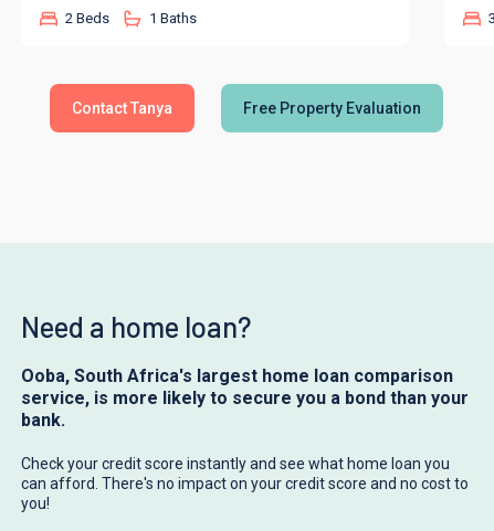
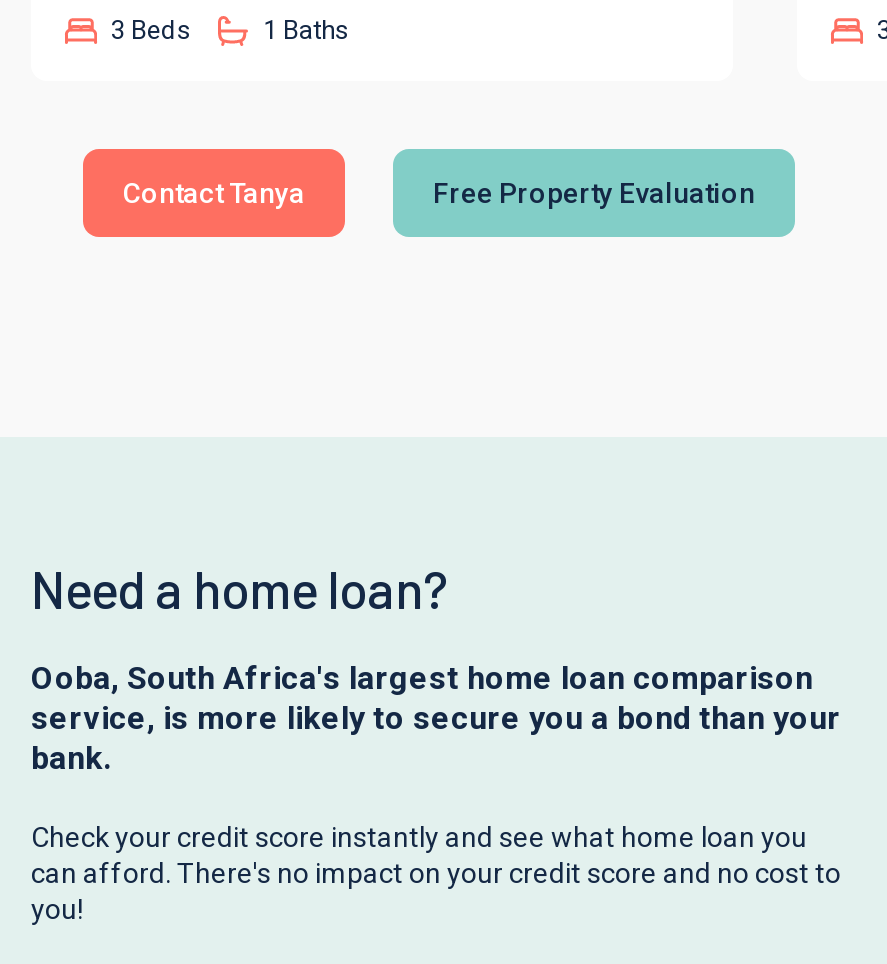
- 2 Beds
+ 3 Beds
